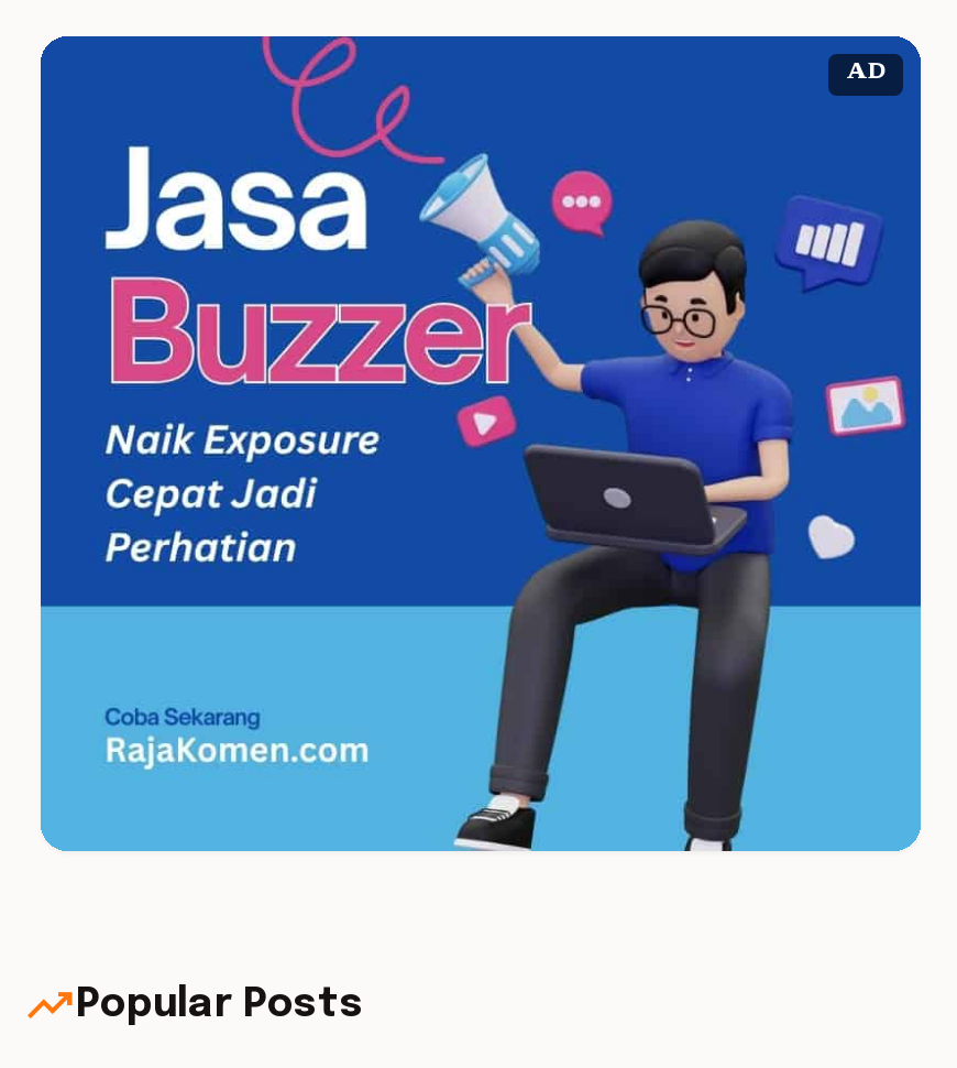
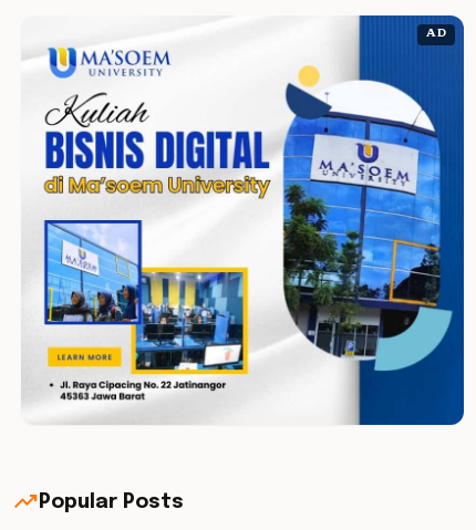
- [image]
+ [image]
